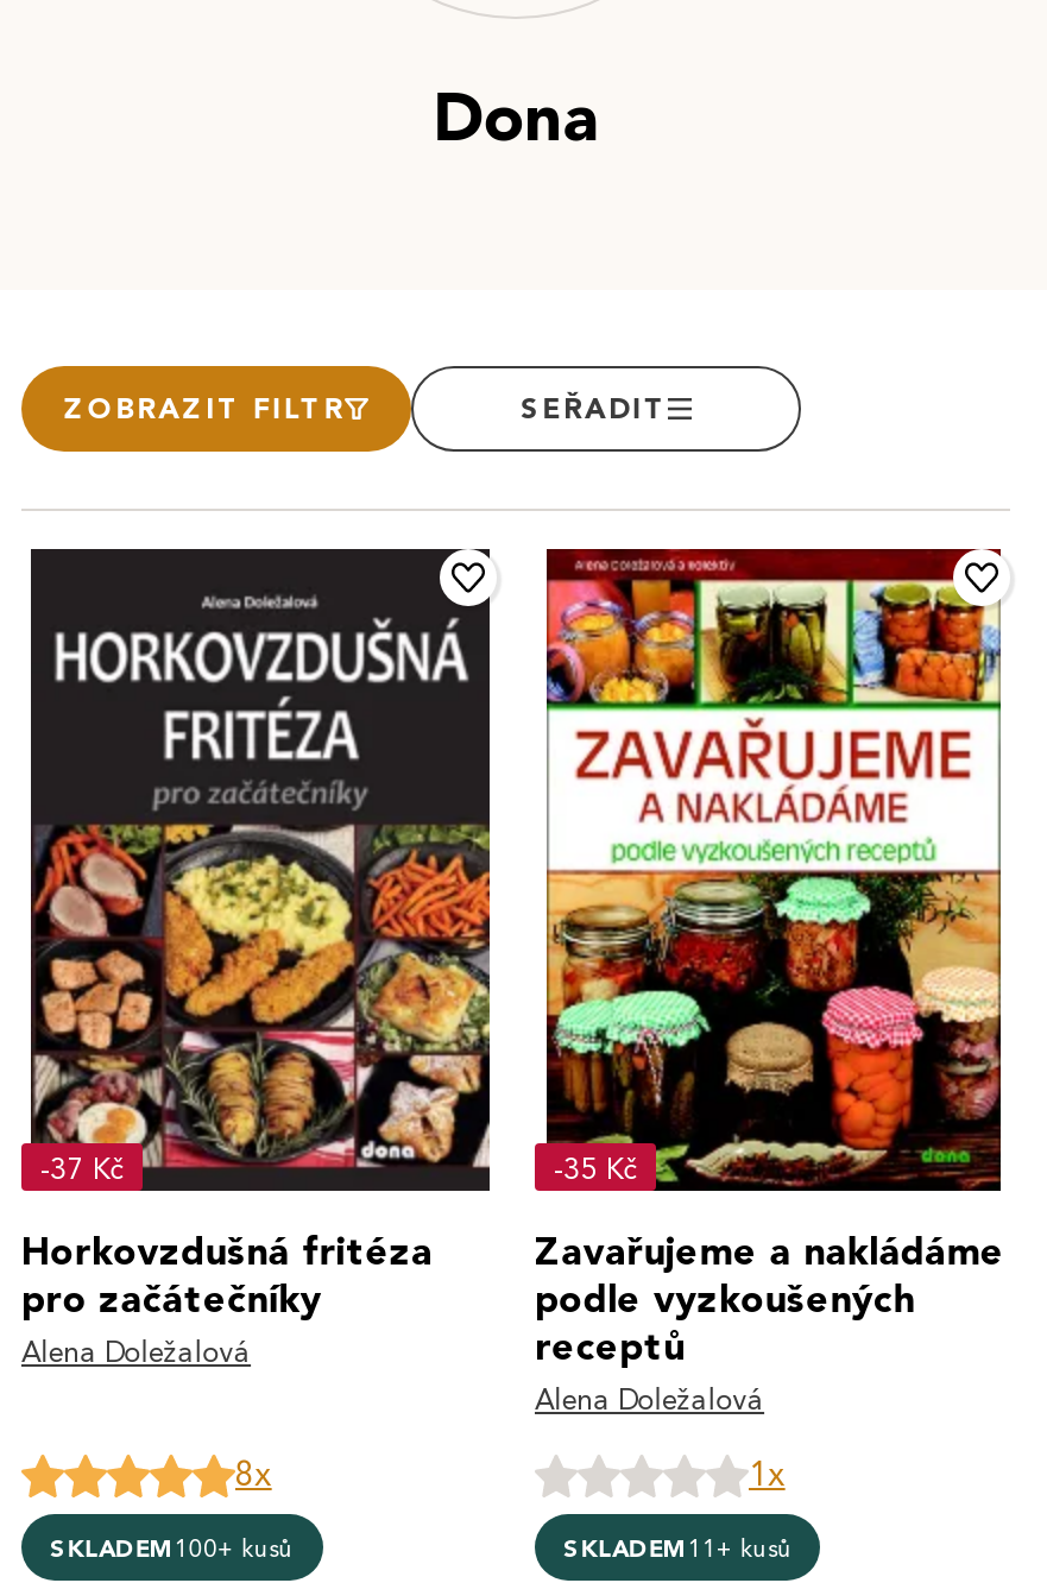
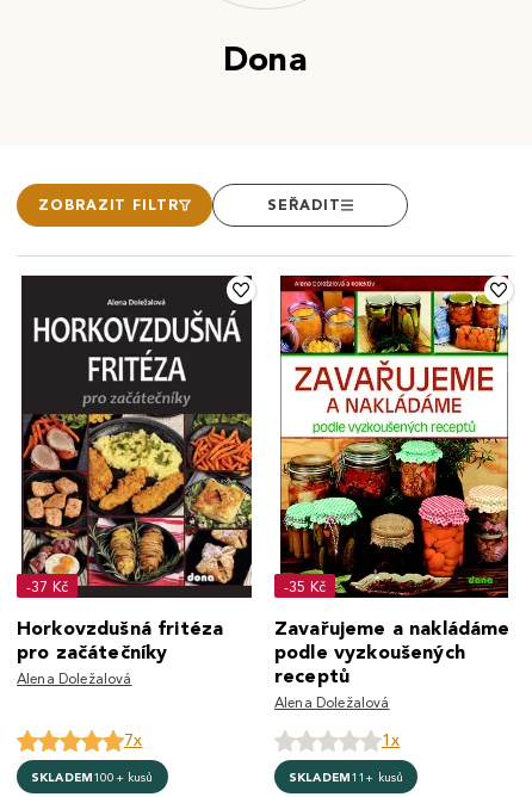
- 8x
+ 7x
